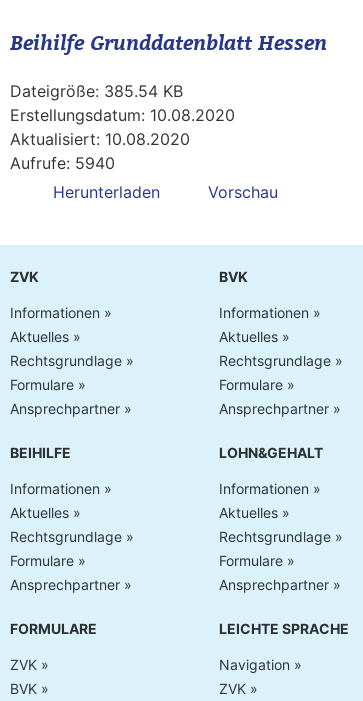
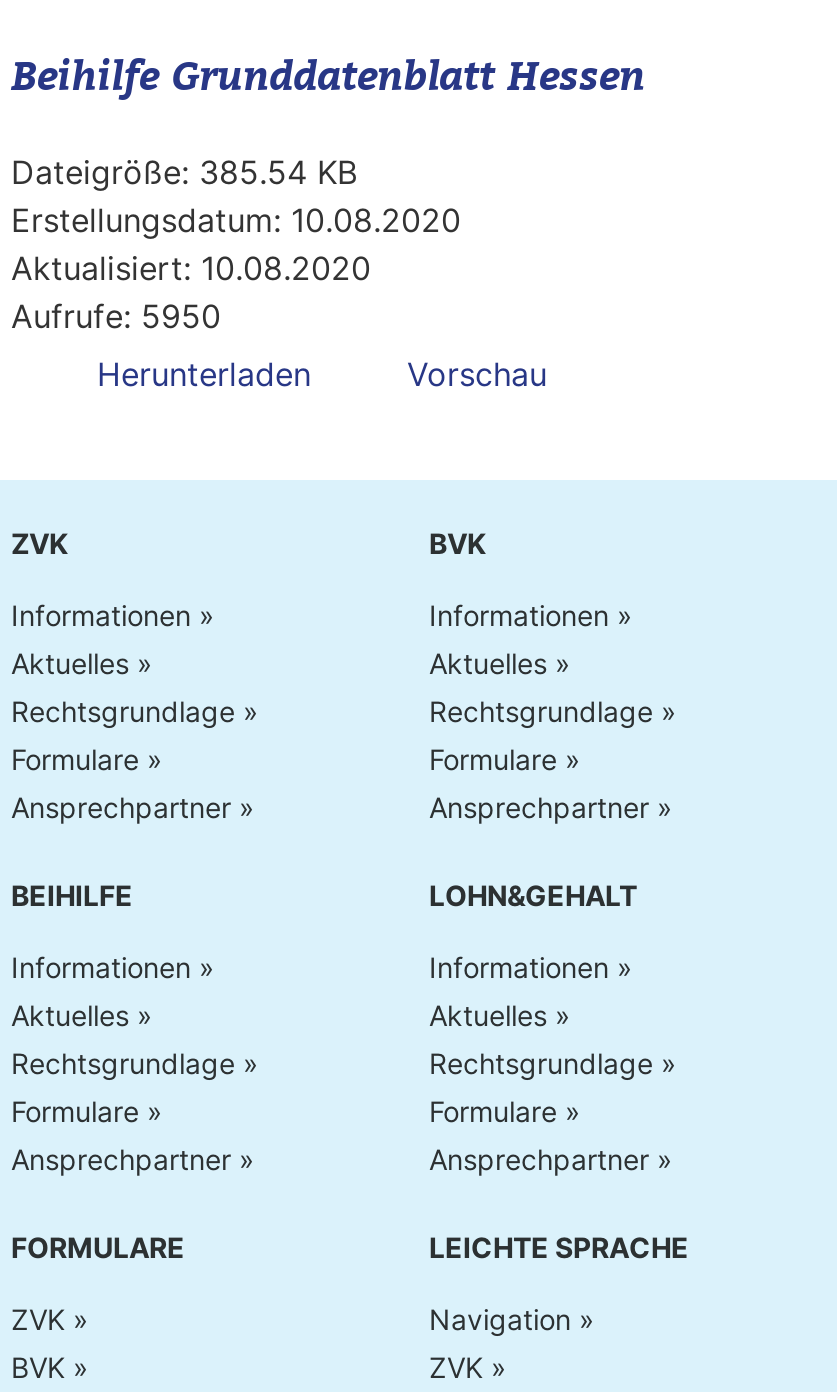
- Aufrufe: 5940
+ Aufrufe: 5950
